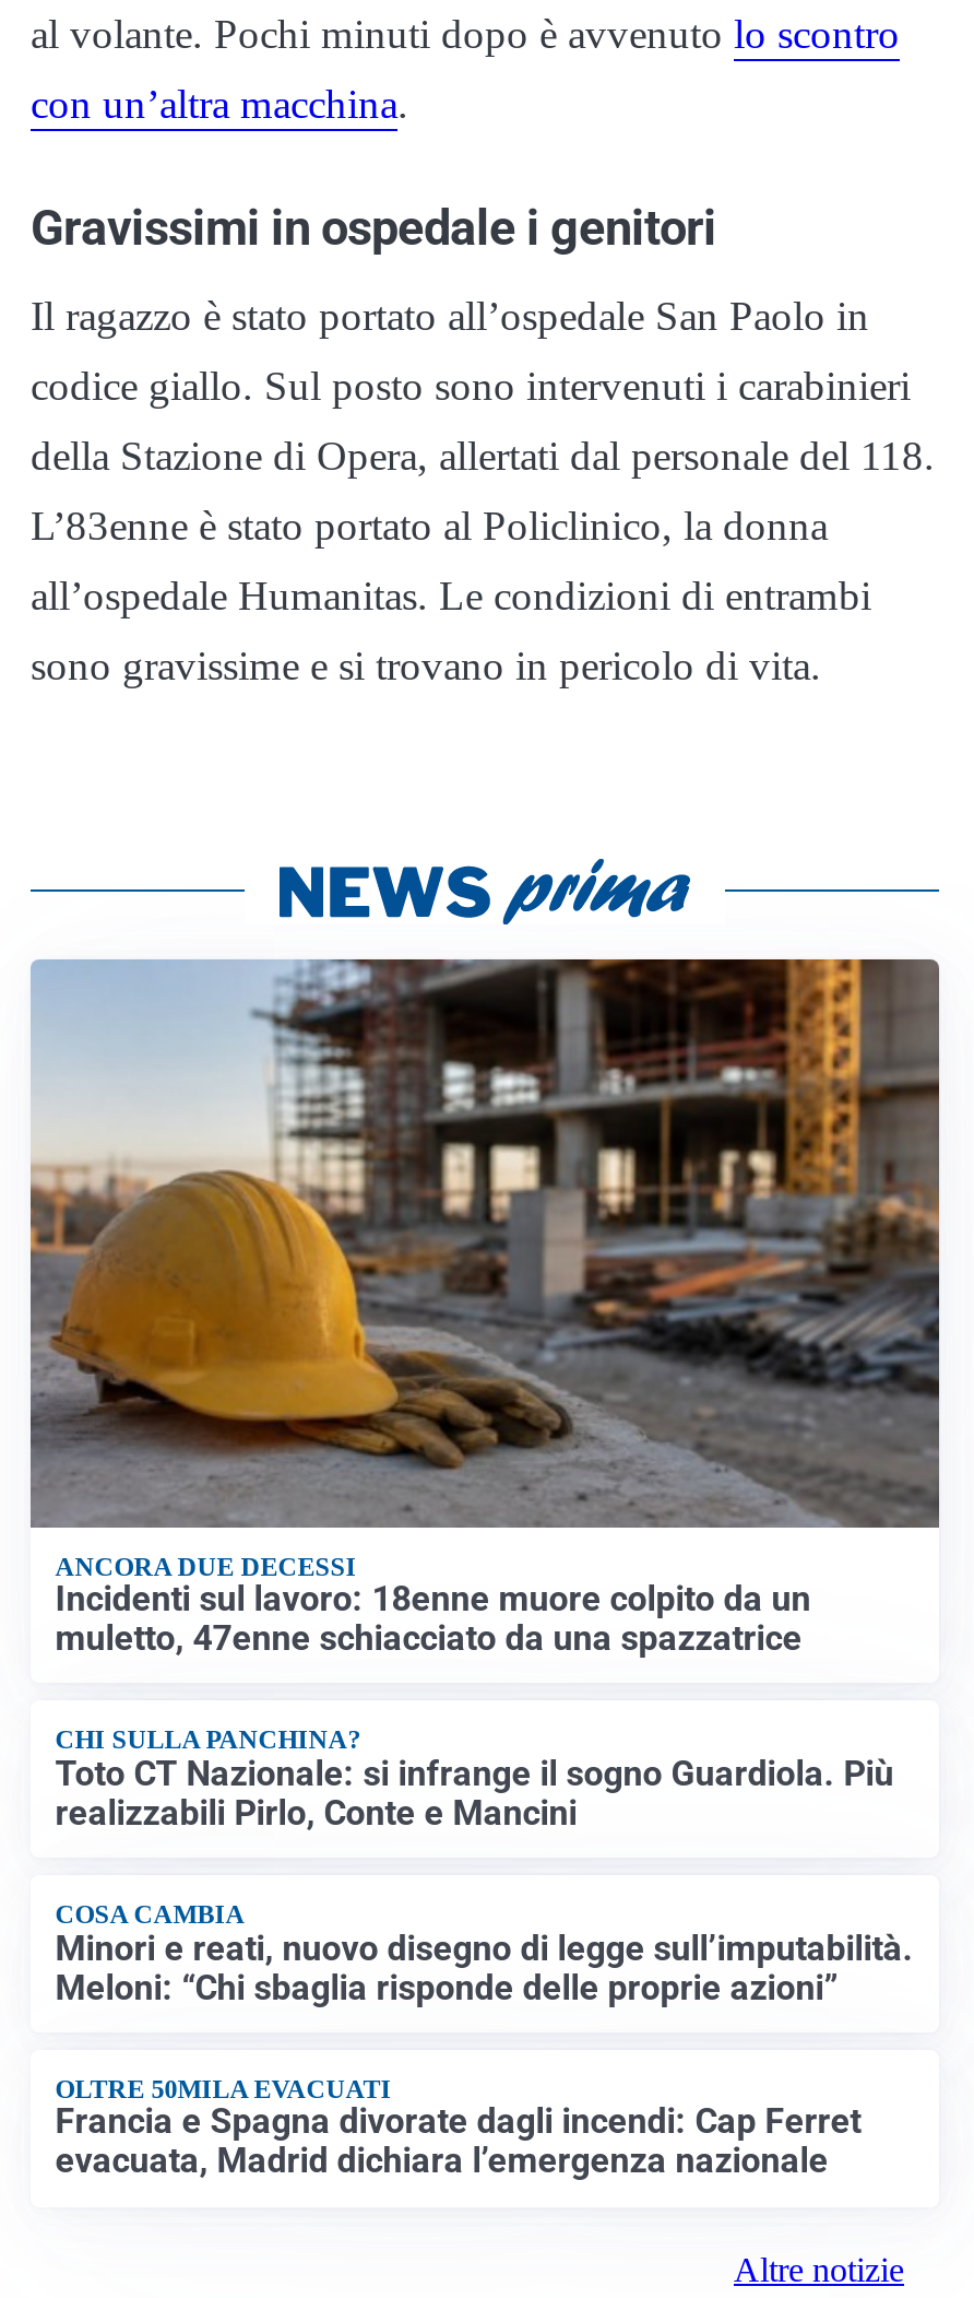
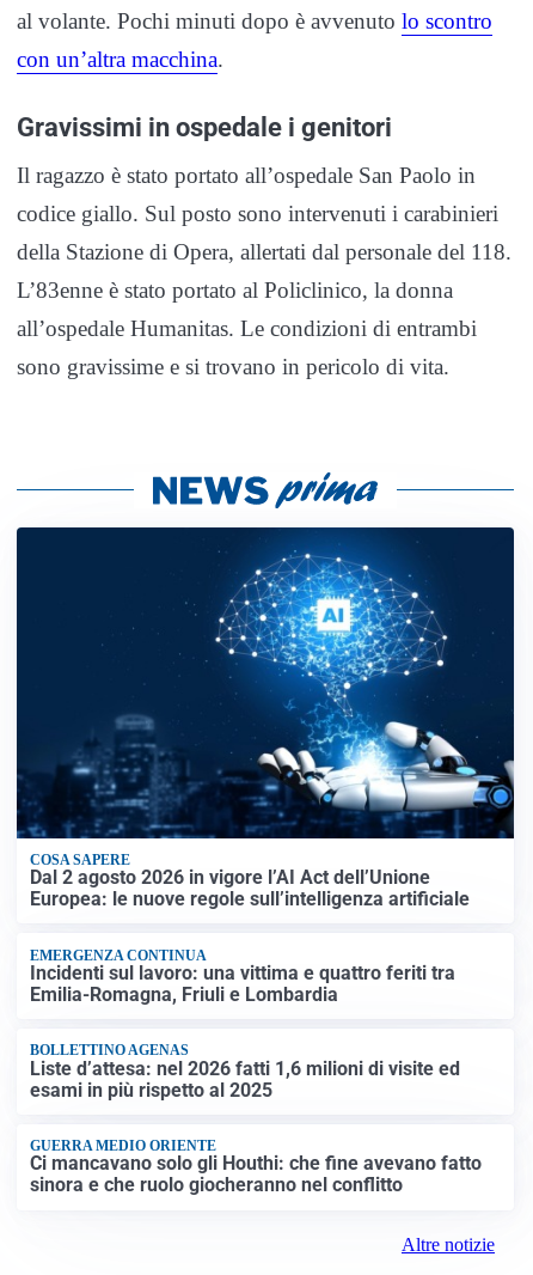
- [image]
- ANCORA DUE DECESSI
- Incidenti sul lavoro: 18enne muore colpito da un
- muletto, 47enne schiacciato da una spazzatrice
+ [image]
+ COSA SAPERE
+ Dal 2 agosto 2026 in vigore l’AI Act dell’Unione
+ Europea: le nuove regole sull’intelligenza artificiale

- CHI SULLA PANCHINA?
- Toto CT Nazionale: si infrange il sogno Guardiola. Più
- realizzabili Pirlo, Conte e Mancini
+ EMERGENZA CONTINUA
+ Incidenti sul lavoro: una vittima e quattro feriti tra
+ Emilia-Romagna, Friuli e Lombardia

- COSA CAMBIA
- Minori e reati, nuovo disegno di legge sull’imputabilità.
- Meloni: “Chi sbaglia risponde delle proprie azioni”
+ BOLLETTINO AGENAS
+ Liste d’attesa: nel 2026 fatti 1,6 milioni di visite ed
+ esami in più rispetto al 2025

- OLTRE 50MILA EVACUATI
- Francia e Spagna divorate dagli incendi: Cap Ferret
- evacuata, Madrid dichiara l’emergenza nazionale
+ GUERRA MEDIO ORIENTE
+ Ci mancavano solo gli Houthi: che fine avevano fatto
+ sinora e che ruolo giocheranno nel conflitto
